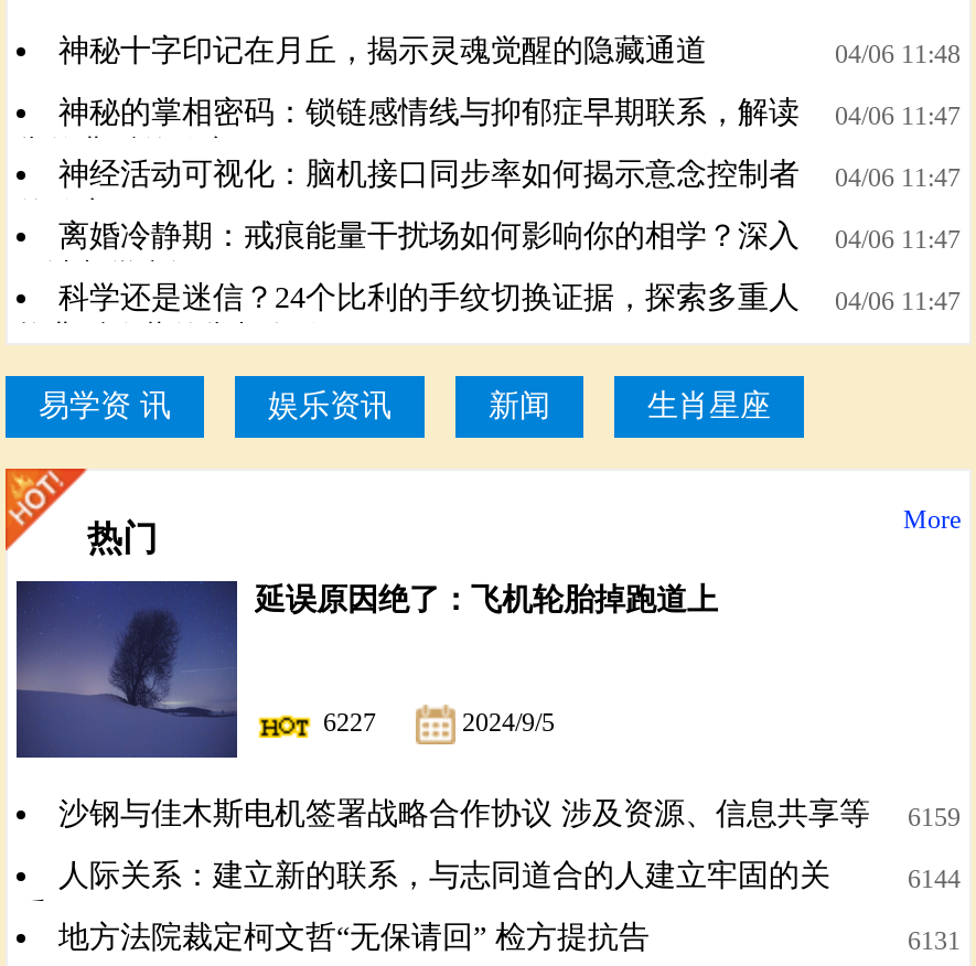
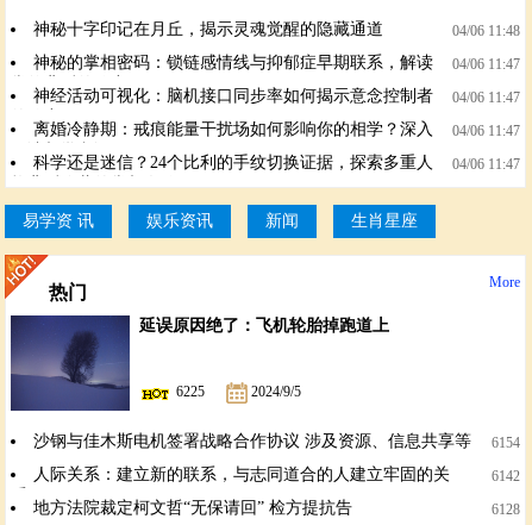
- 6227 2024/9/5
+ 6225 2024/9/5

- 沙钢与佳木斯电机签署战略合作协议 涉及资源、信息共享等 6159
+ 沙钢与佳木斯电机签署战略合作协议 涉及资源、信息共享等 6154

- 6144
+ 6142

- 6131
+ 6128
